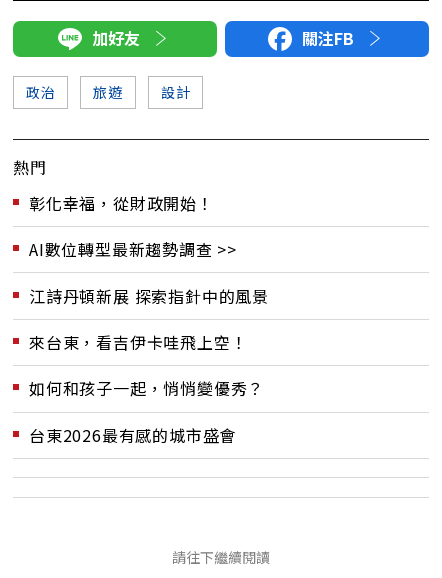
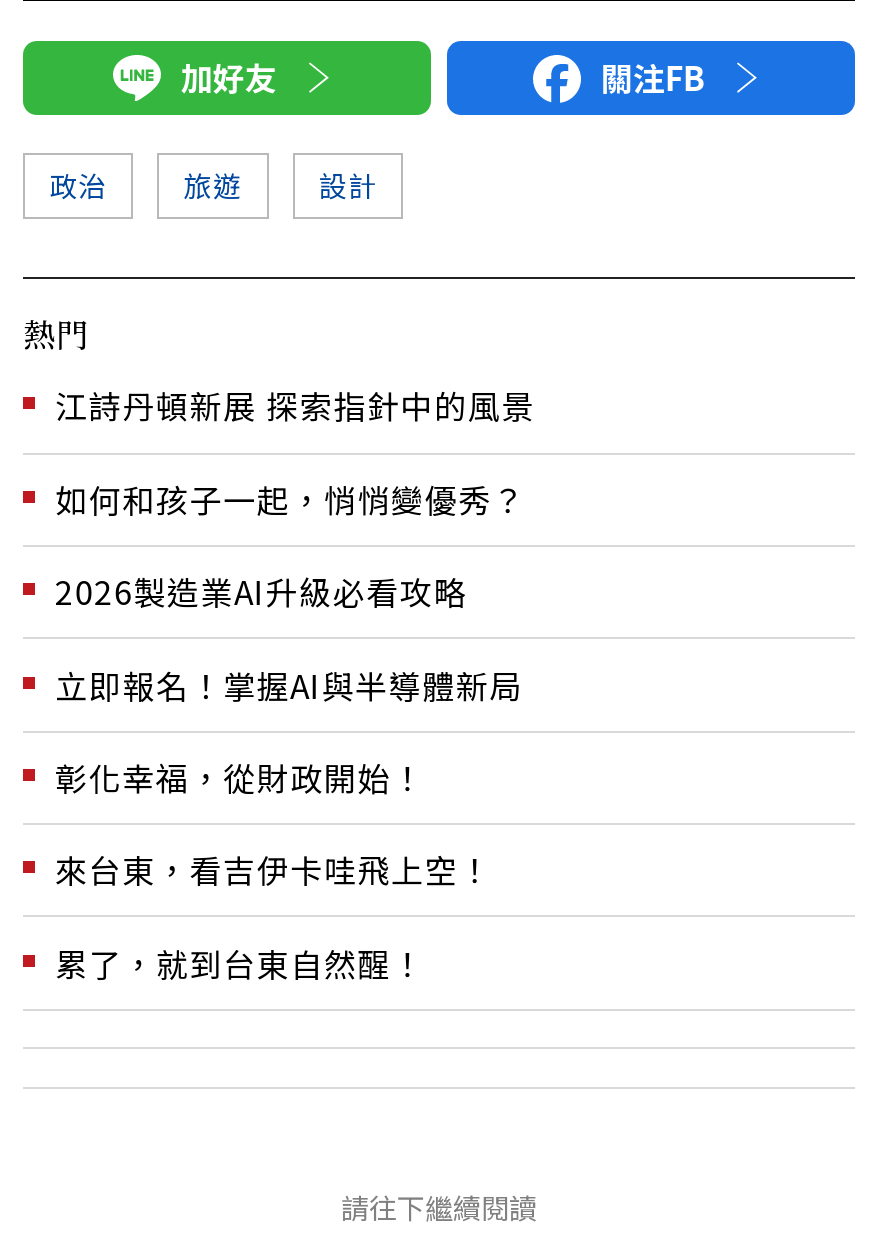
+ 2026製造業AI升級必看攻略
+ 立即報名！掌握AI與半導體新局

moved down: 彰化幸福，從財政開始！

- AI數位轉型最新趨勢調查 >>

moved up: 江詩丹頓新展 探索指針中的風景

moved down: 來台東，看吉伊卡哇飛上空！

moved up: 如何和孩子一起，悄悄變優秀？

- 台東2026最有感的城市盛會
+ 累了，就到台東自然醒！
